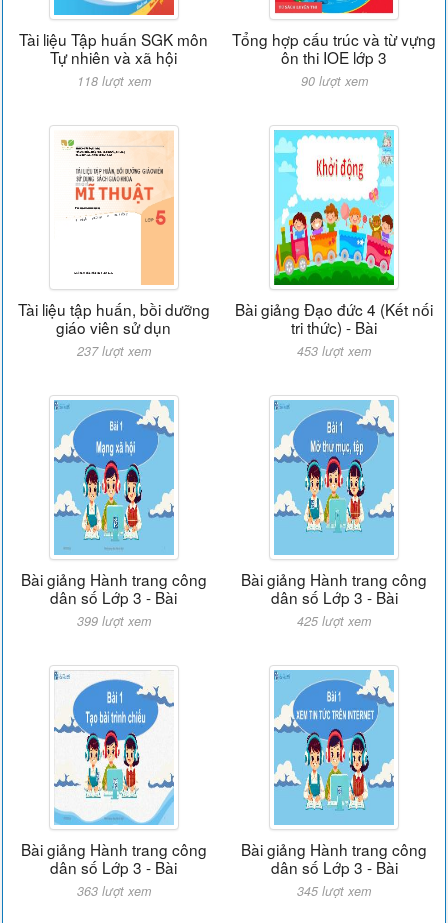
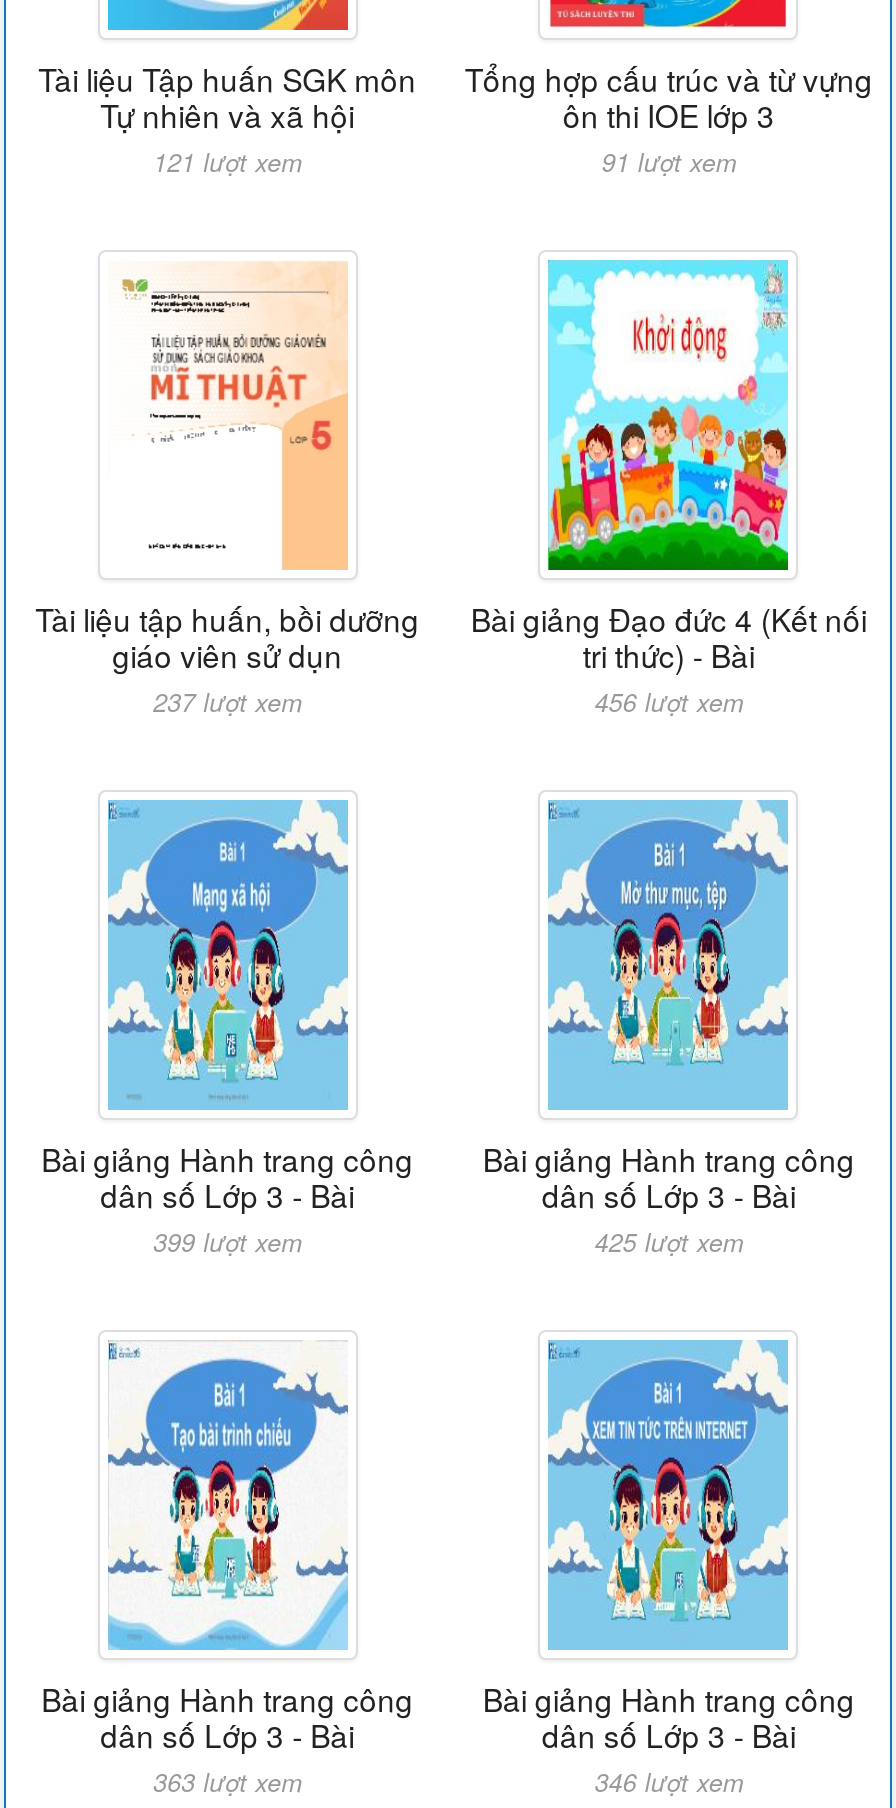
- 118 lượt xem
+ 121 lượt xem

- 90 lượt xem
+ 91 lượt xem

- 453 lượt xem
+ 456 lượt xem

- 345 lượt xem
+ 346 lượt xem
